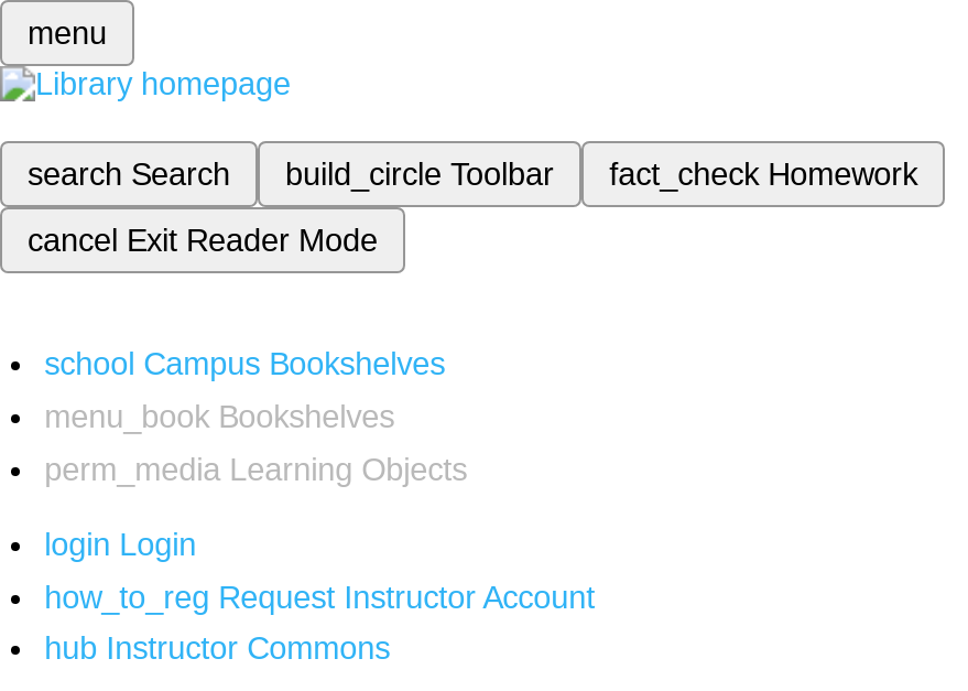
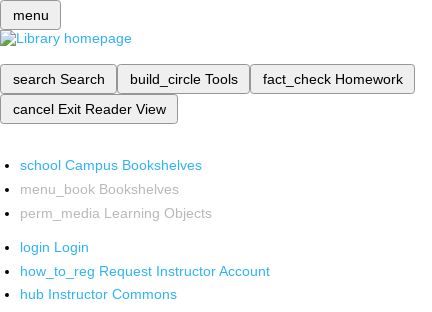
- build_circle Toolbar
+ build_circle Tools

- cancel Exit Reader Mode
+ cancel Exit Reader View
